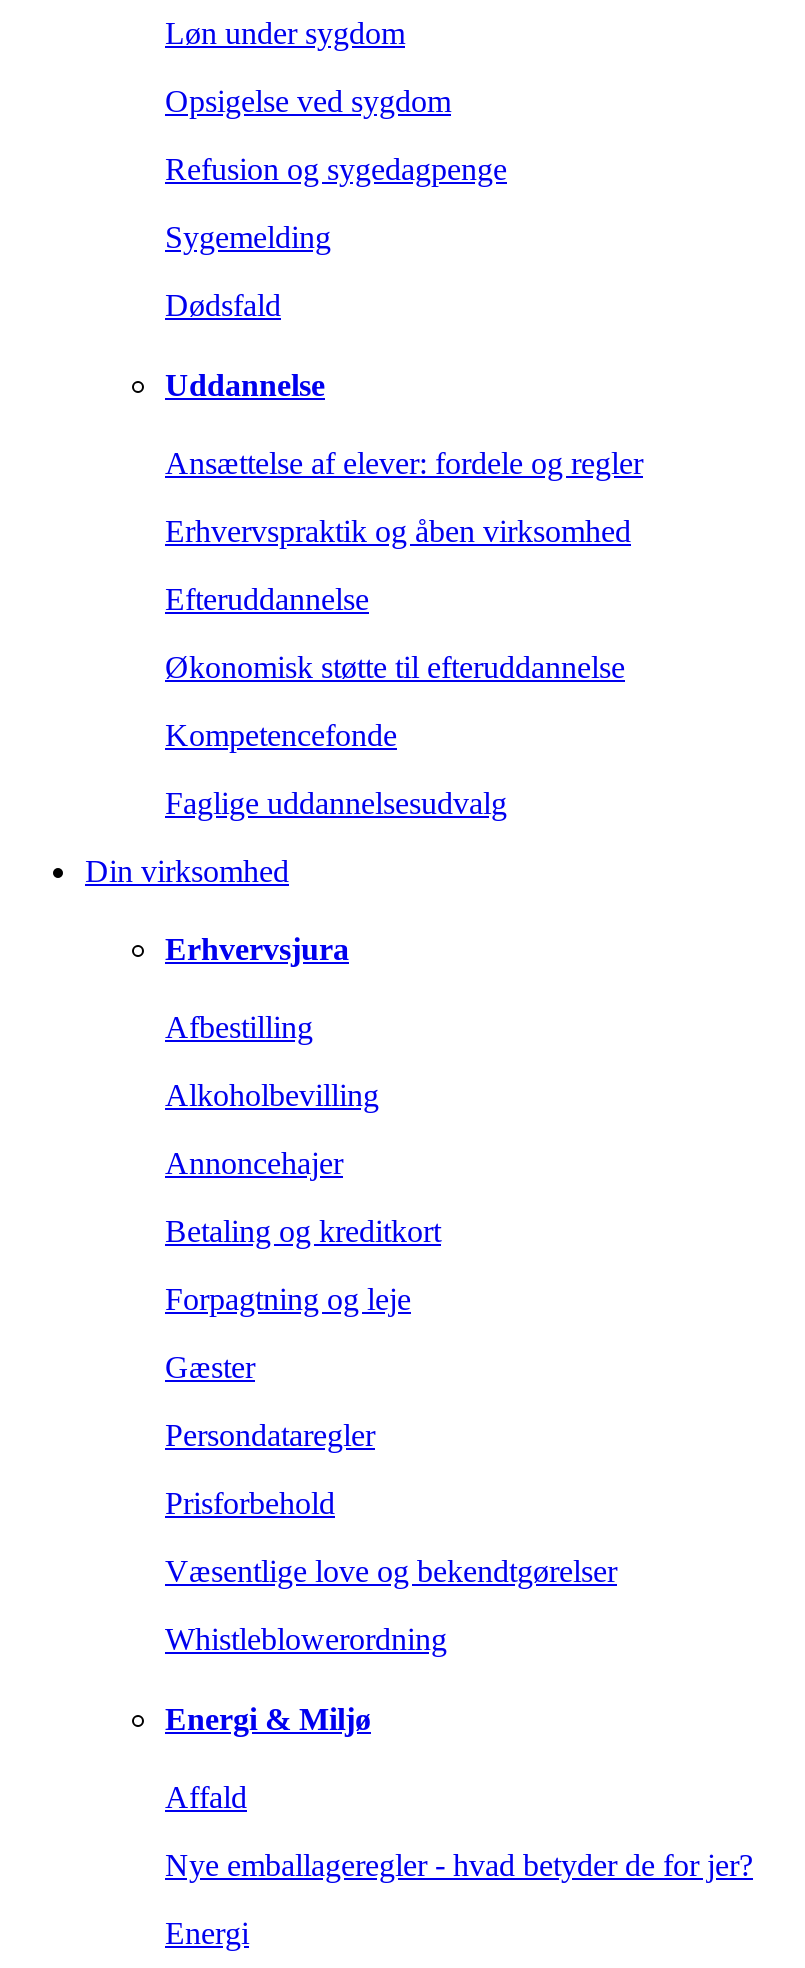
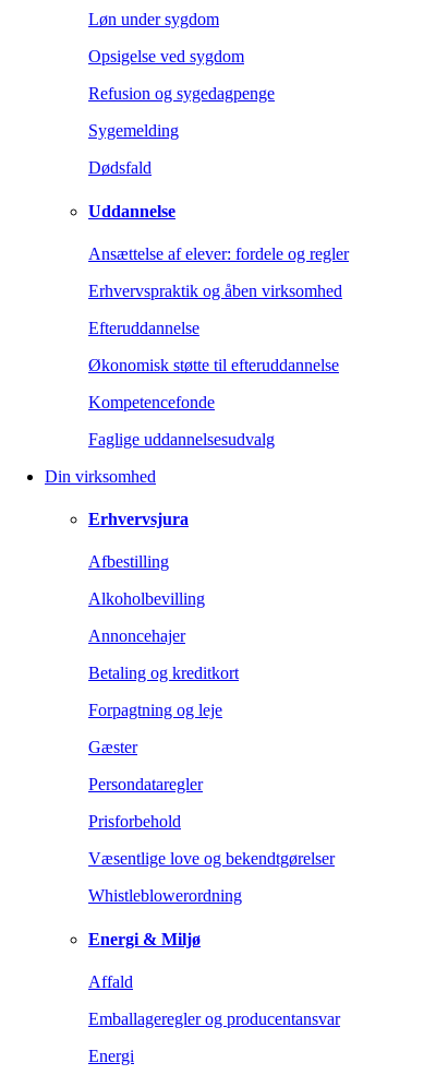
- Nye emballageregler - hvad betyder de for jer?
+ Emballageregler og producentansvar
